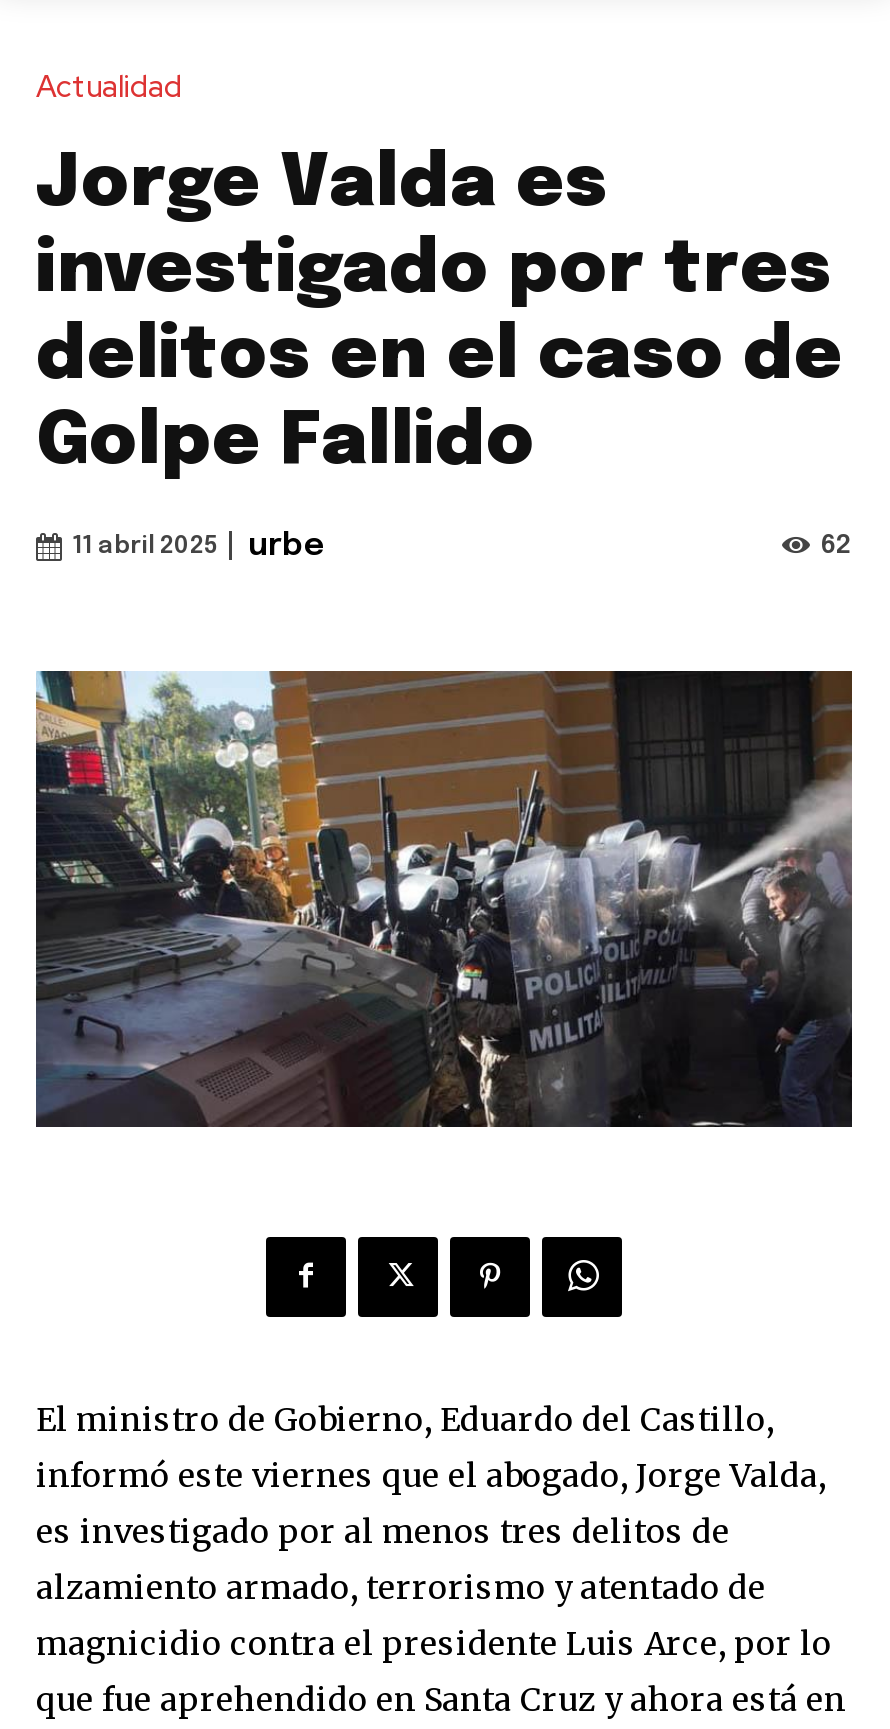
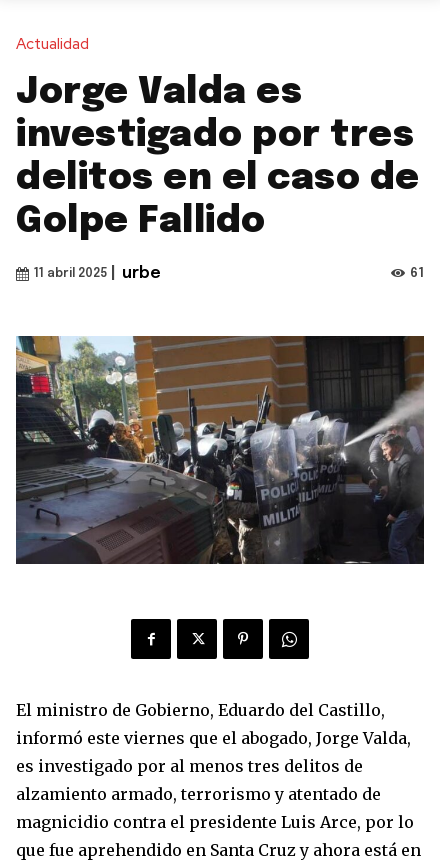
- 62
+ 61
